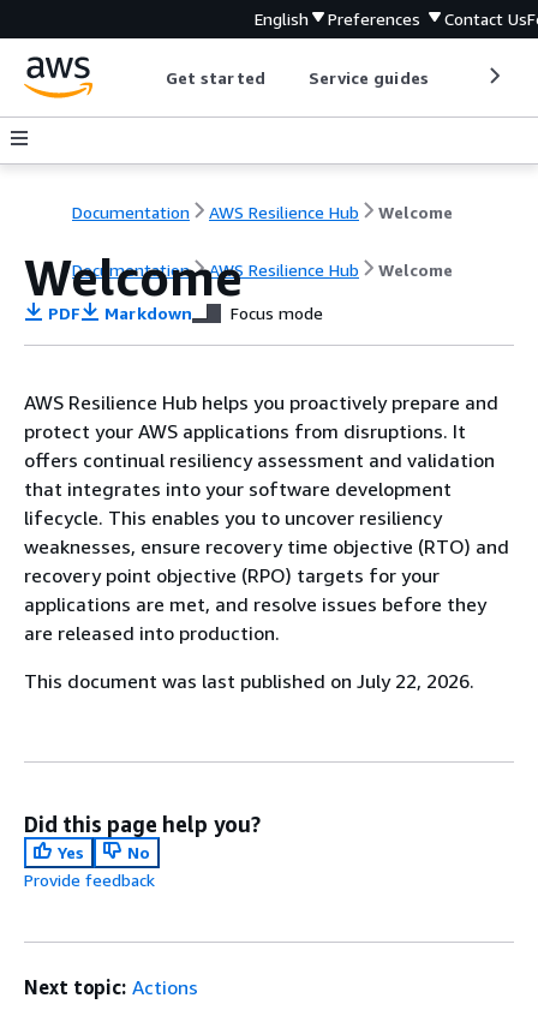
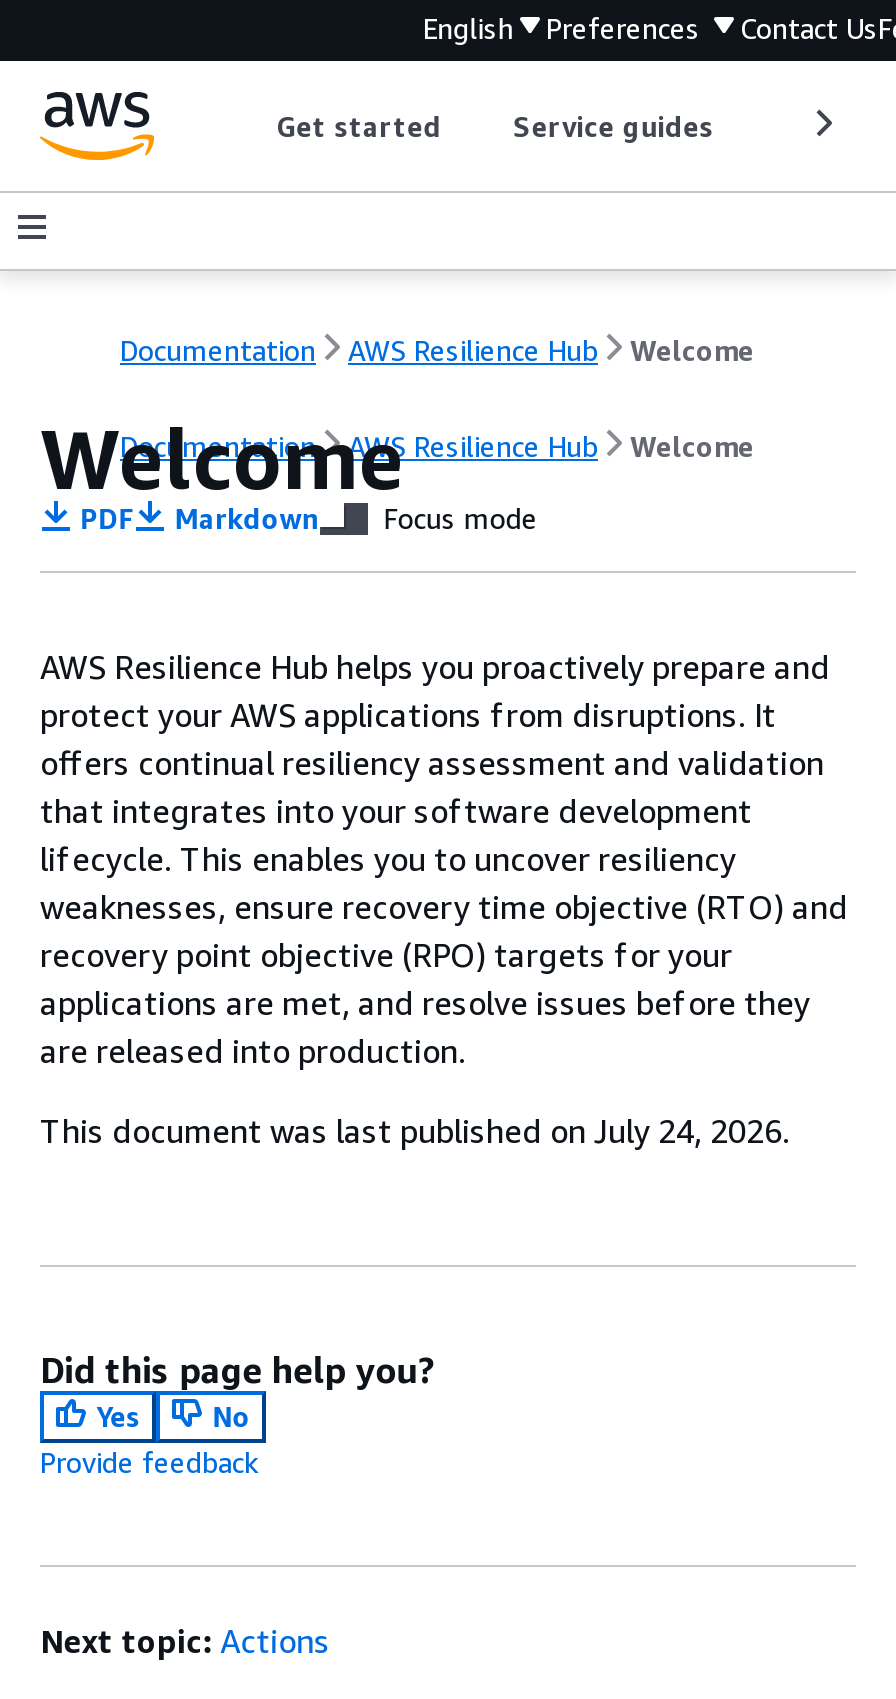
- This document was last published on July 22, 2026.
+ This document was last published on July 24, 2026.
